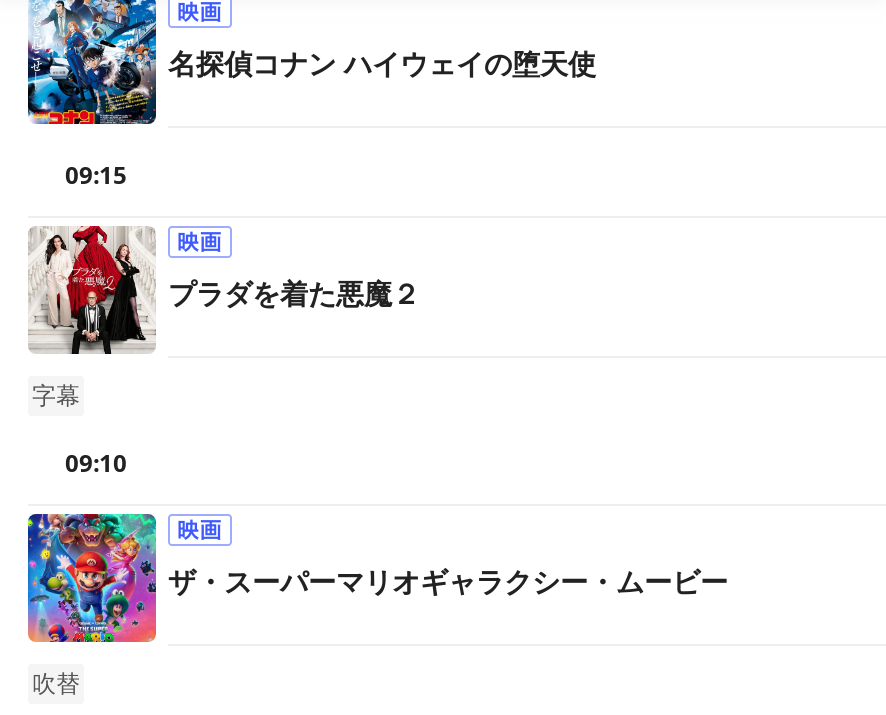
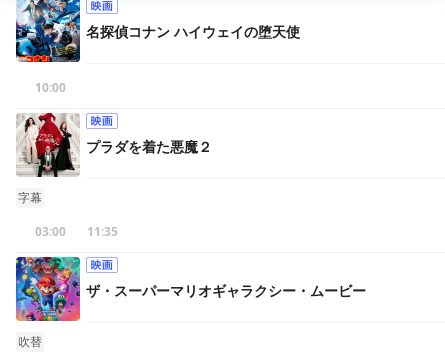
- 09:15
+ 10:00

- 09:10
+ 03:00
+ 11:35
